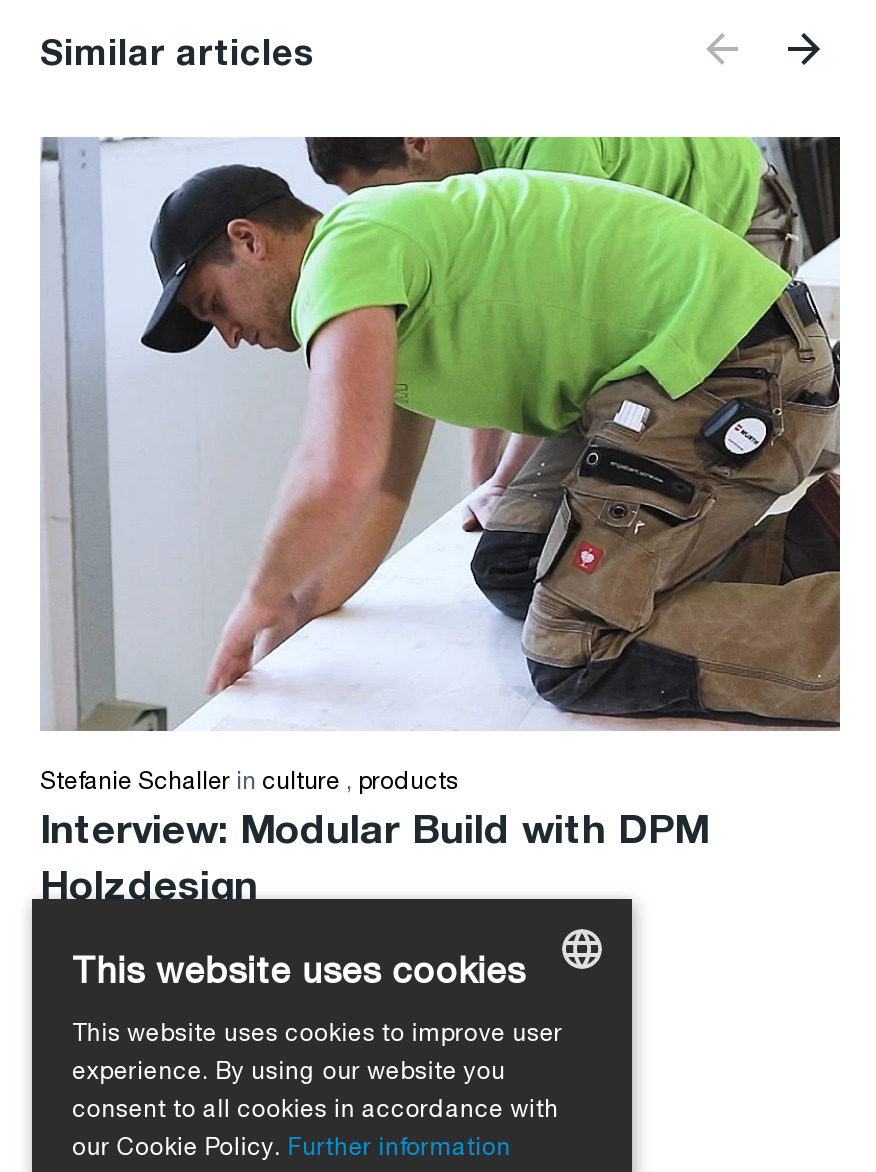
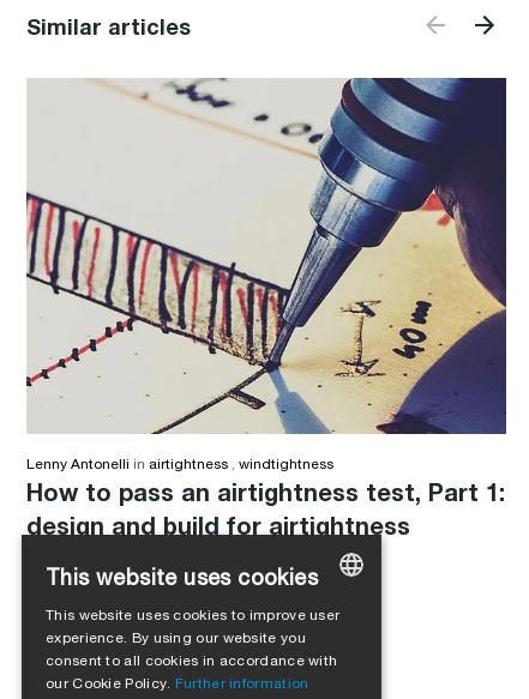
- [image]
- Stefanie Schaller in culture, products
- Interview: Modular Build with DPM
- Holzdesign
+ [image]
+ Lenny Antonelli in airtightness, windtightness
+ How to pass an airtightness test, Part 1:
+ design and build for airtightness
